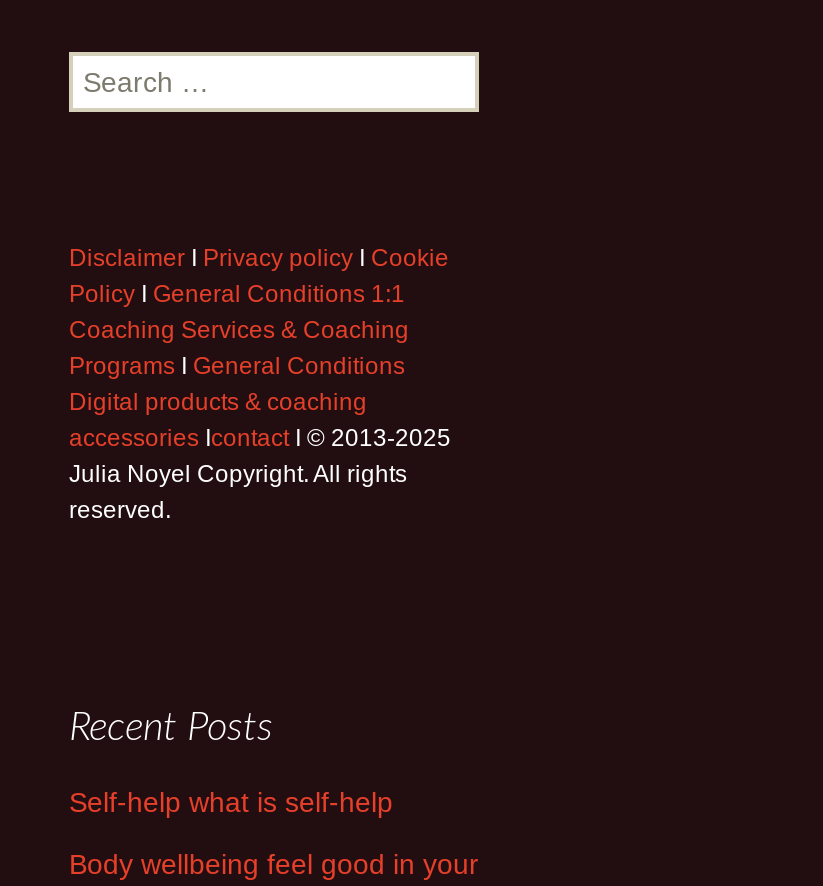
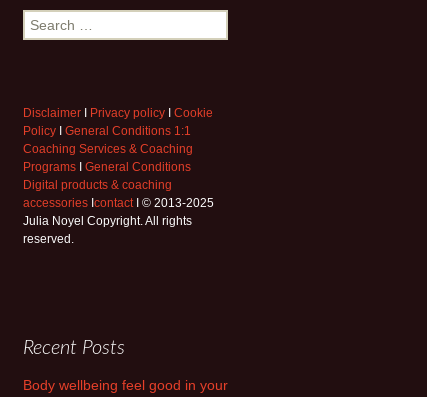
- Self-help what is self-help
